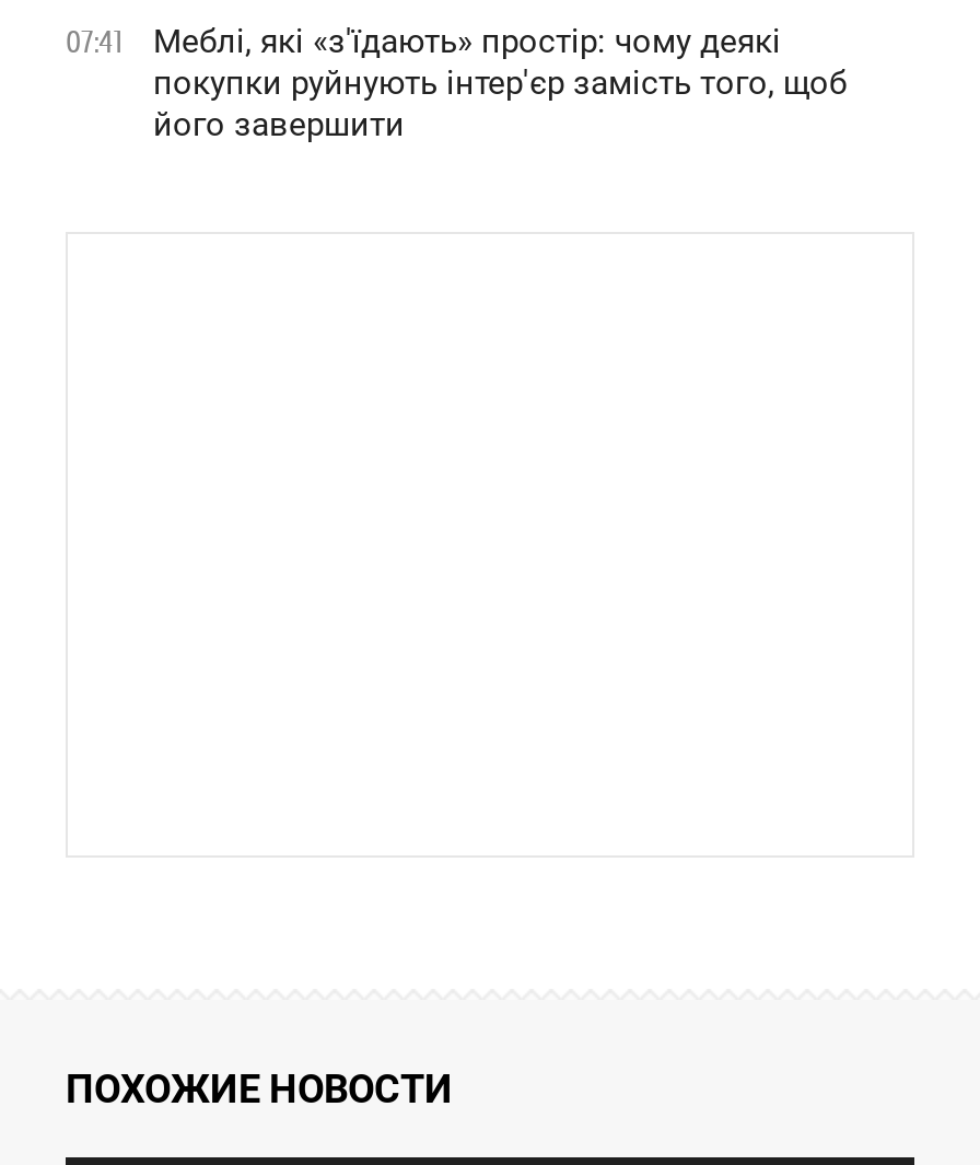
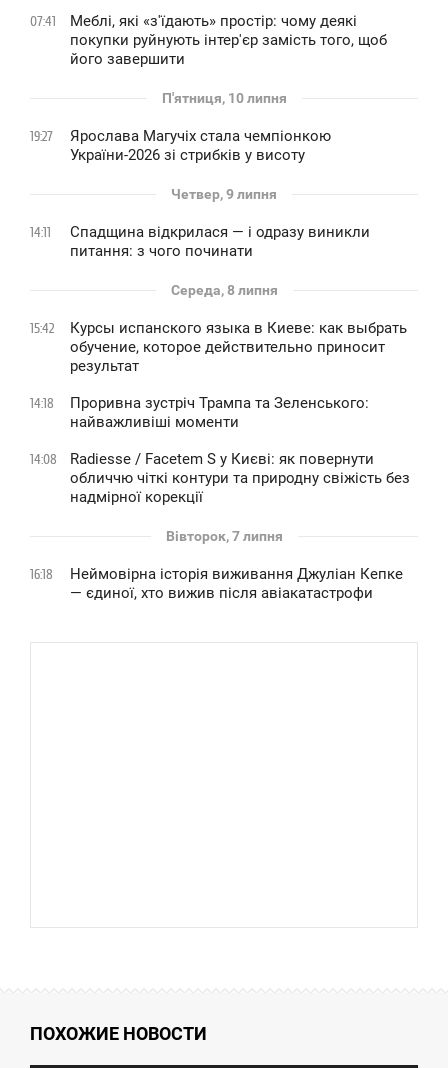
+ П'ятниця, 10 липня
+ 19:27
+ Ярослава Магучіх стала чемпіонкою
+ України-2026 зі стрибків у висоту
+ Четвер, 9 липня
+ 14:11
+ Спадщина відкрилася — і одразу виникли
+ питання: з чого починати
+ Середа, 8 липня
+ 15:42
+ Курсы испанского языка в Киеве: как выбрать
+ обучение, которое действительно приносит
+ результат
+ 14:18
+ Проривна зустріч Трампа та Зеленського:
+ найважливіші моменти
+ 14:08
+ Radiesse / Facetem S у Києві: як повернути
+ обличчю чіткі контури та природну свіжість без
+ надмірної корекції
+ Вівторок, 7 липня
+ 16:18
+ Неймовірна історія виживання Джуліан Кепке
+ — єдиної, хто вижив після авіакатастрофи
